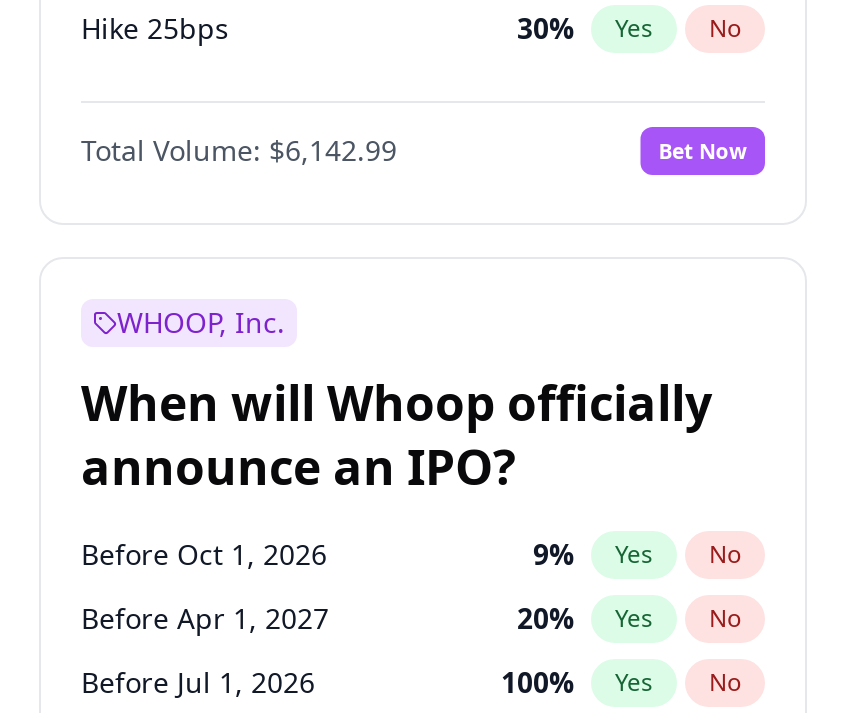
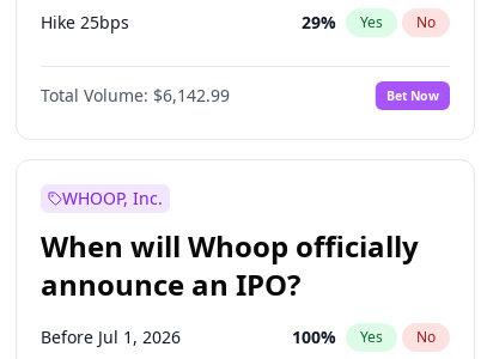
- 30% Yes No
+ 29% Yes No

- Before Oct 1, 2026
- 9%
- Yes
- No
- Before Apr 1, 2027
- 20%
- Yes
- No
